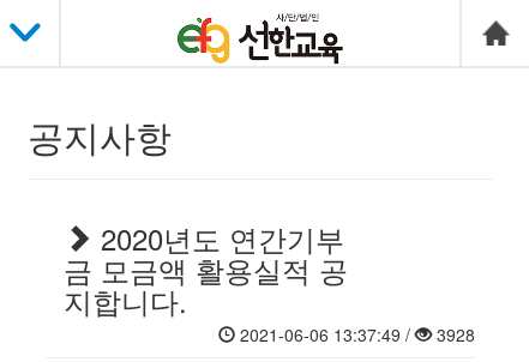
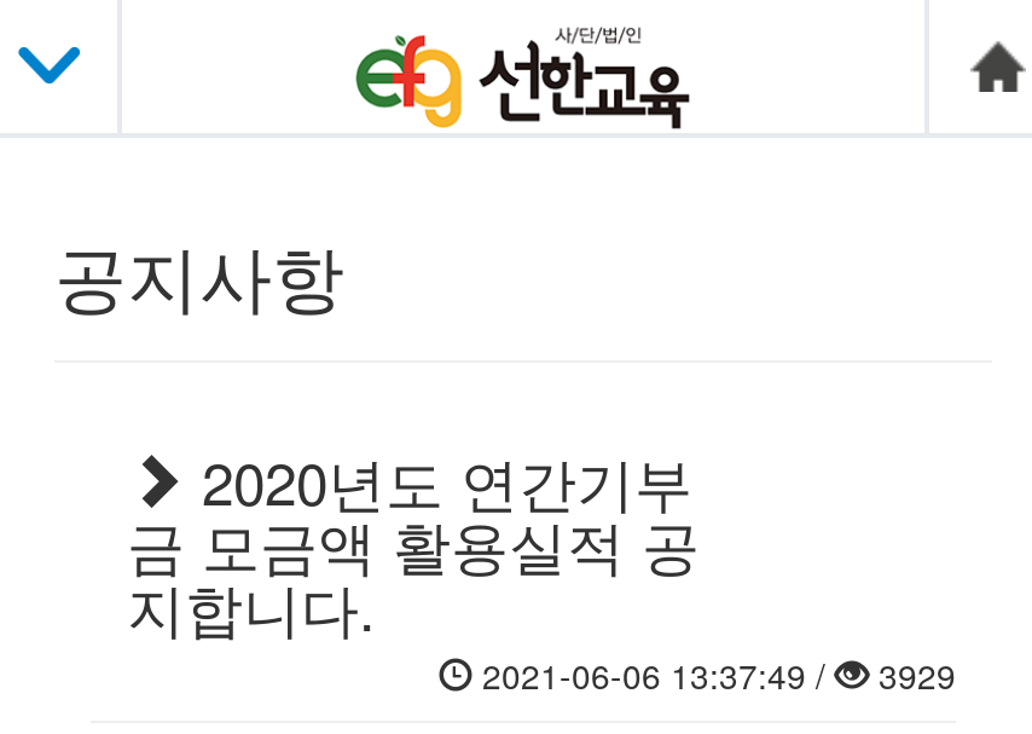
- 2021-06-06 13:37:49 / 3928
+ 2021-06-06 13:37:49 / 3929
